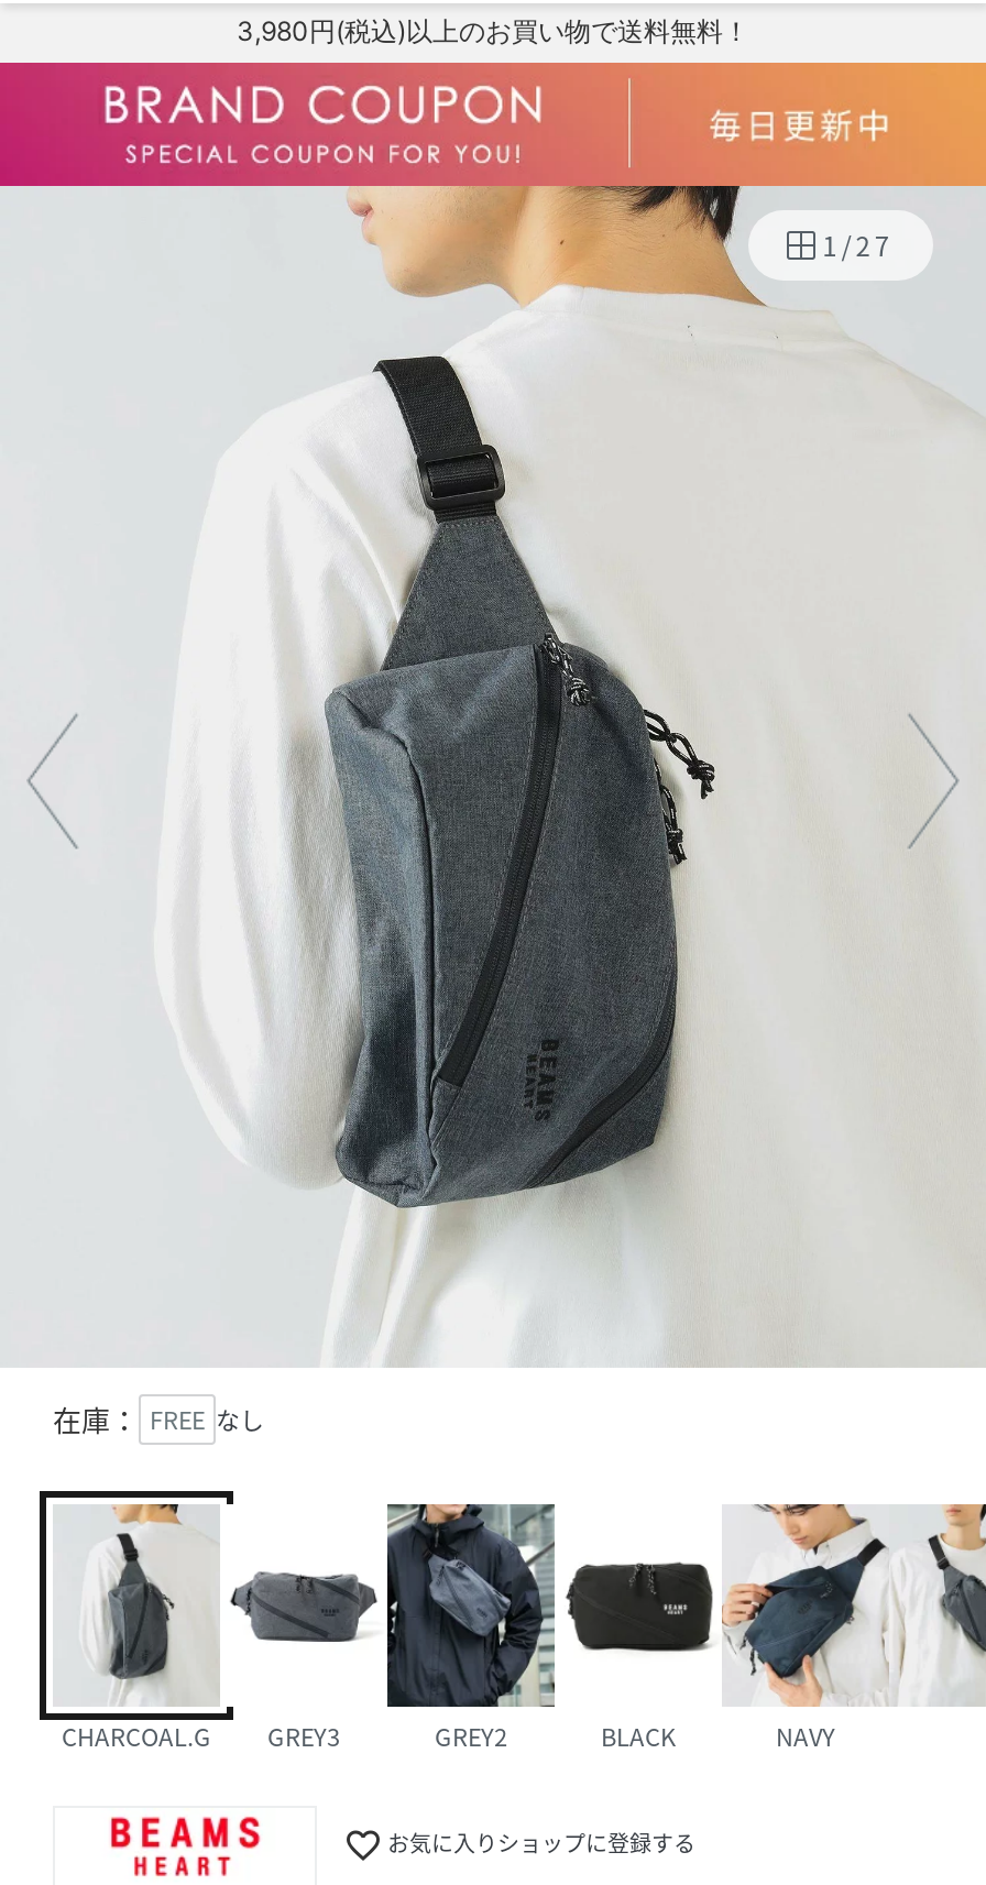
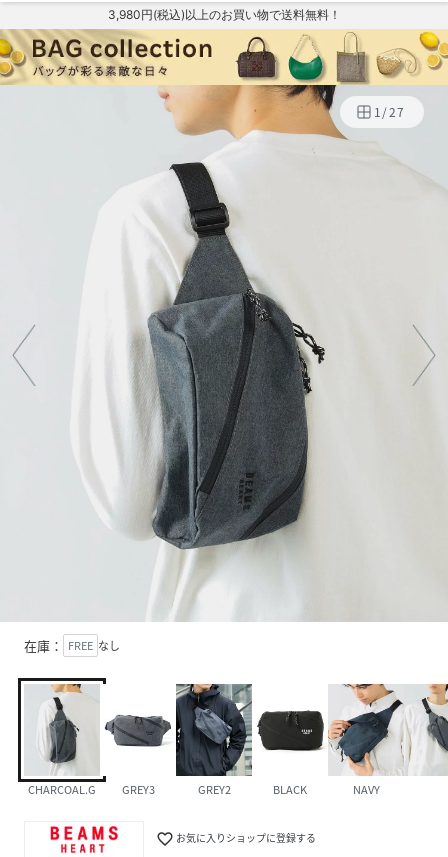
- [image]
+ [image]
